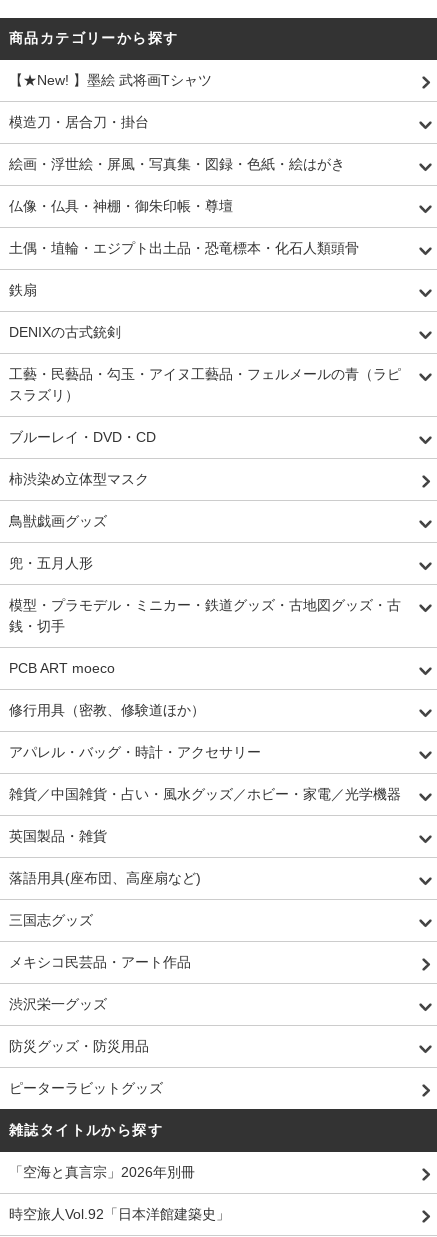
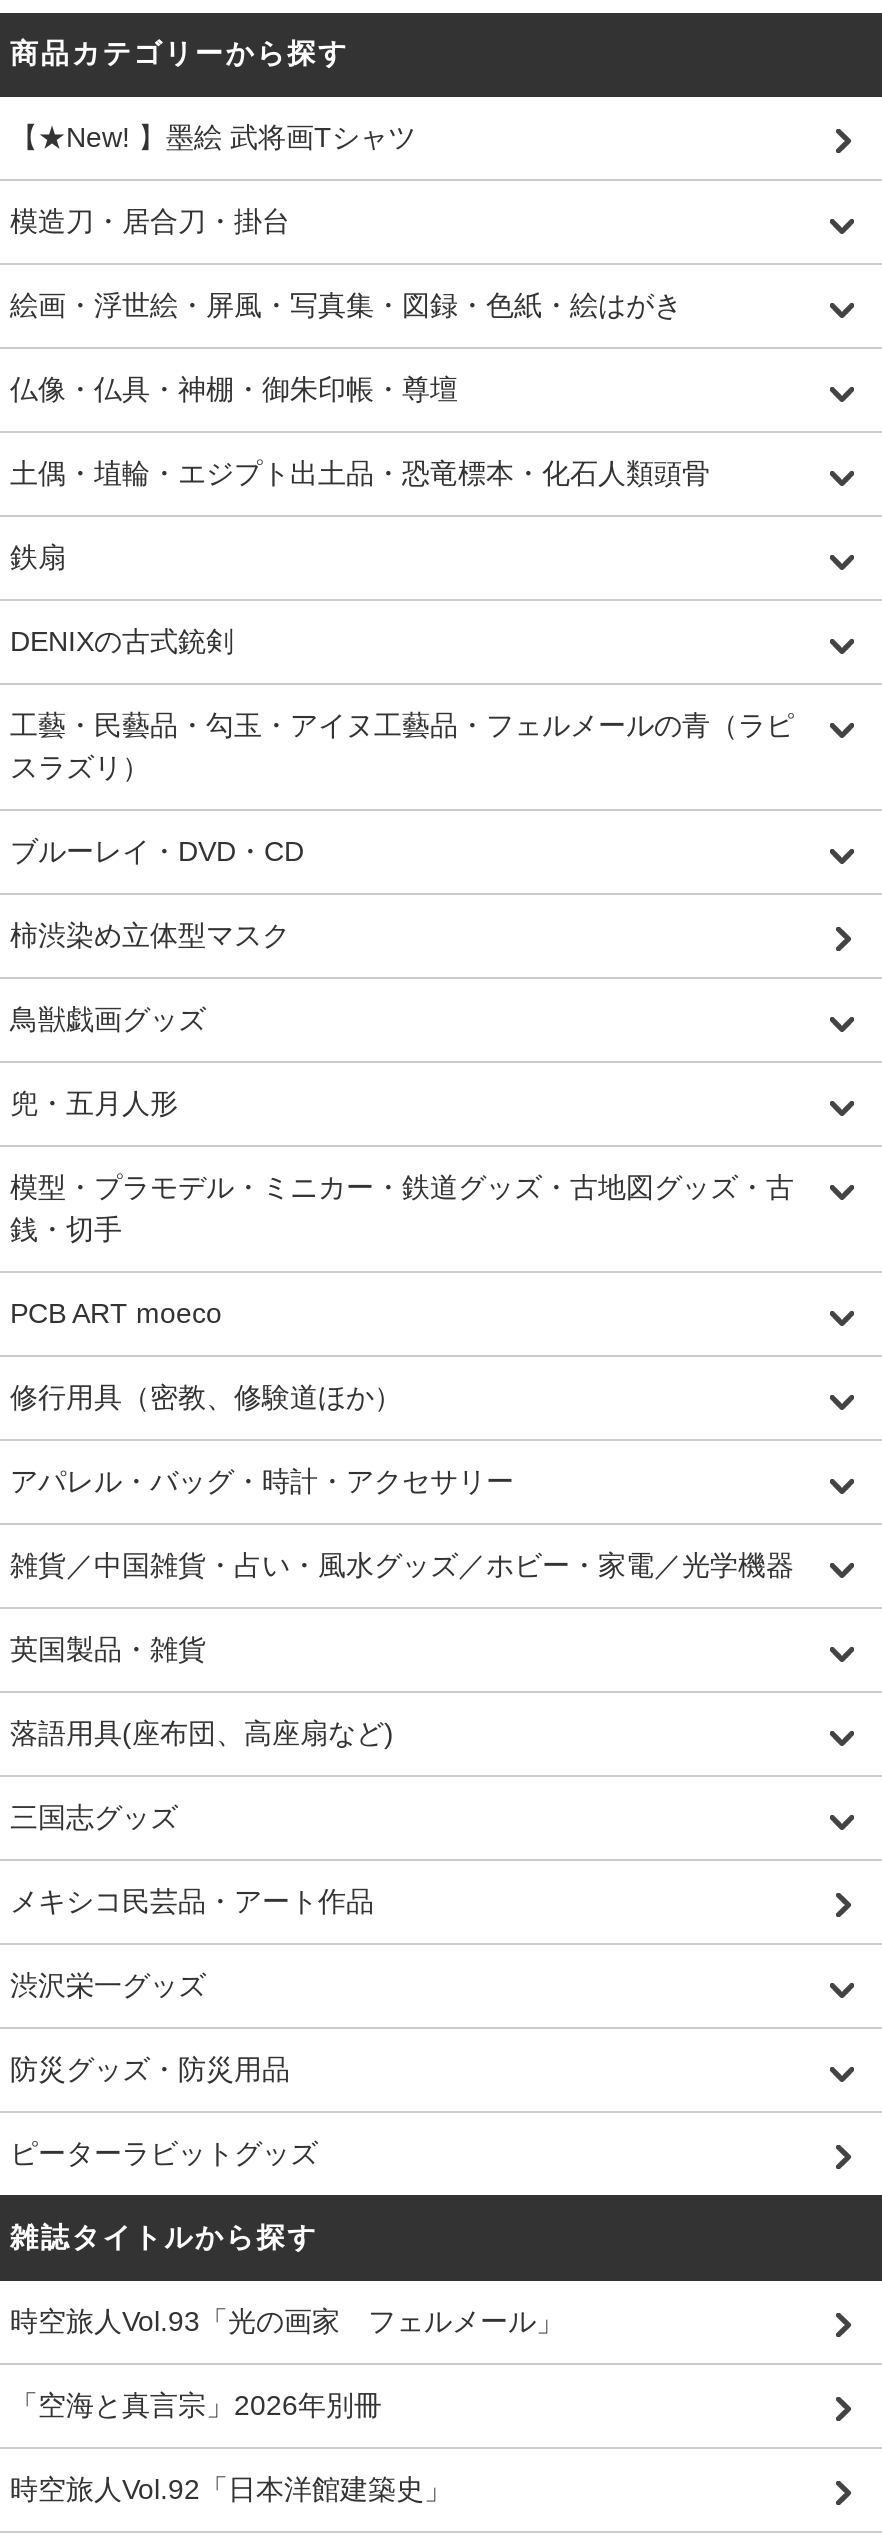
+ 時空旅人Vol.93「光の画家 フェルメール」
